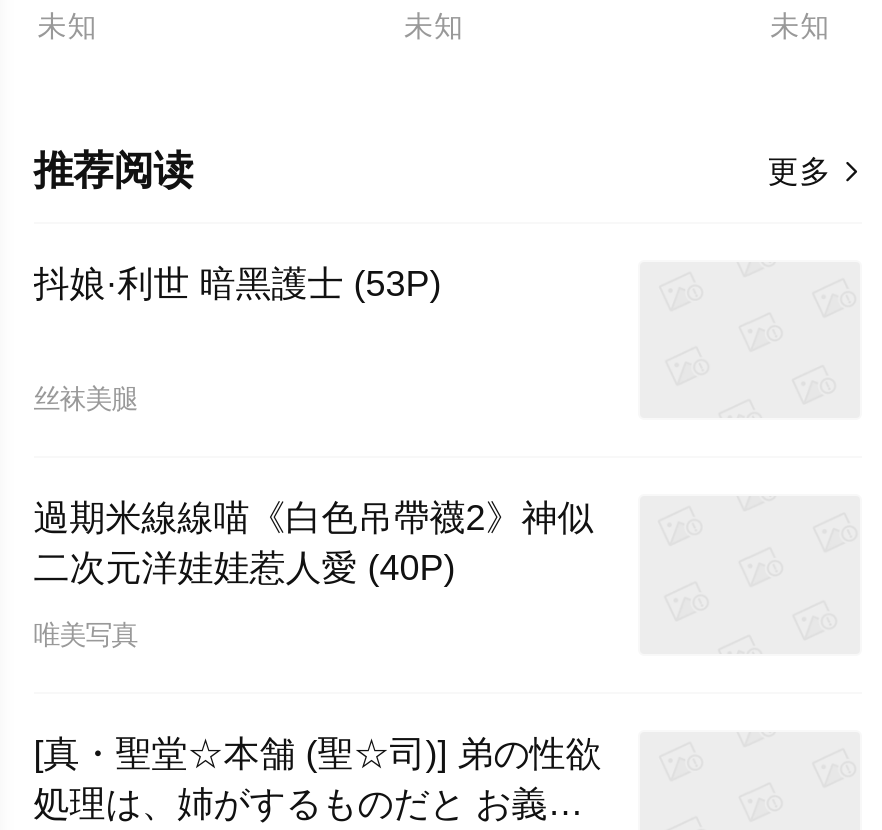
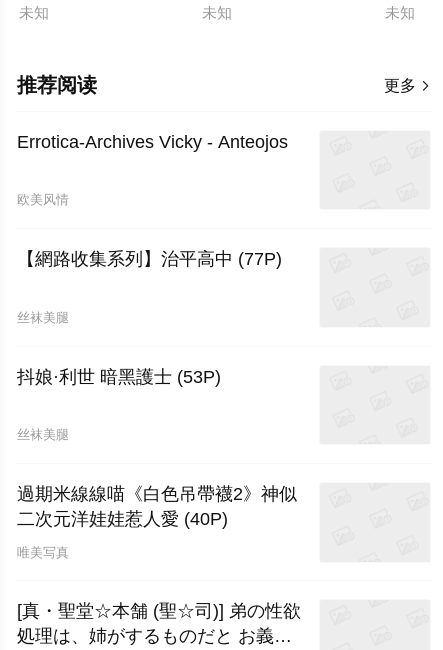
+ Errotica-Archives Vicky - Anteojos
+ 欧美风情
+ 【網路收集系列】治平高中 (77P)
+ 丝袜美腿
